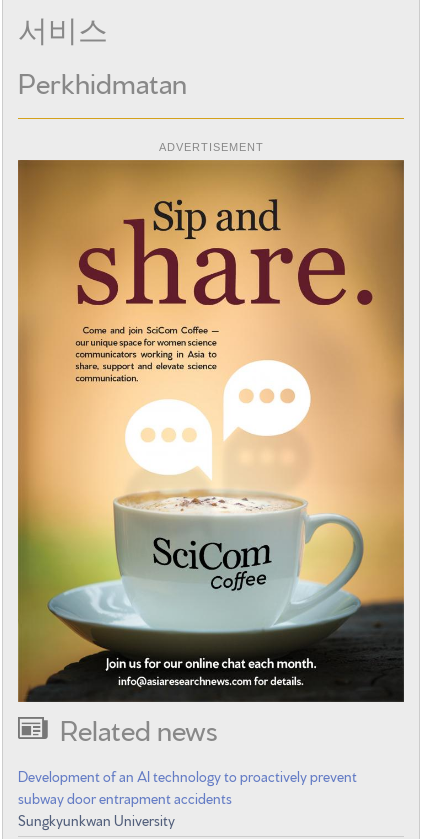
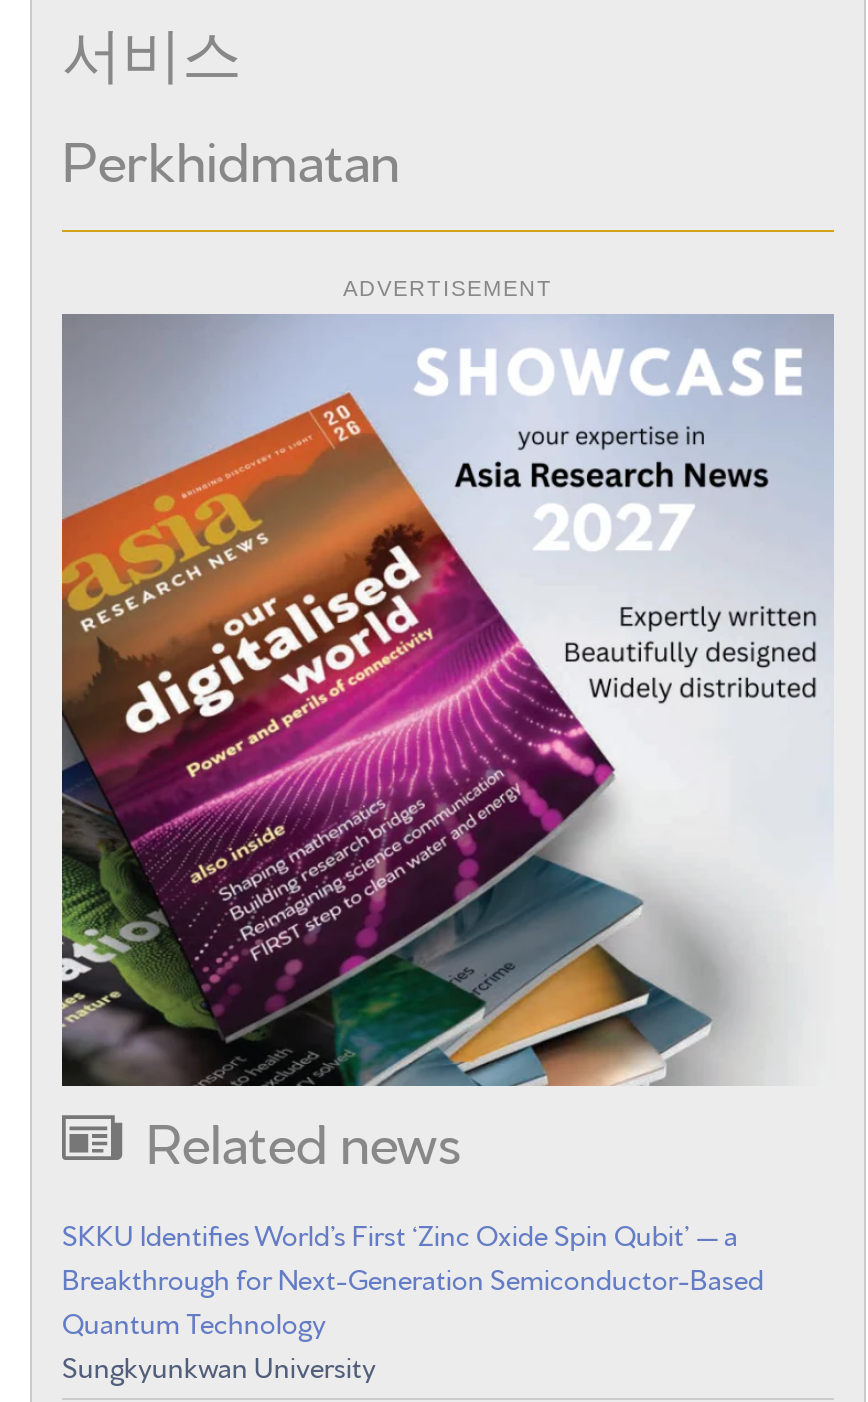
- [image]
+ [image]

moved up: Related news

- Development of an AI technology to proactively prevent
- subway door entrapment accidents
+ SKKU Identifies World’s First ‘Zinc Oxide Spin Qubit’ — a
+ Breakthrough for Next-Generation Semiconductor-Based
+ Quantum Technology
